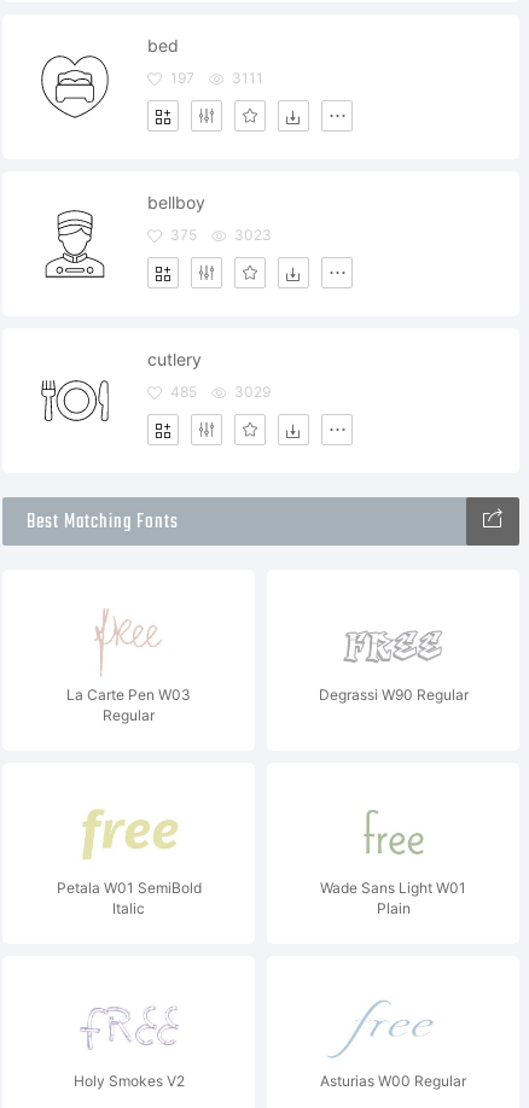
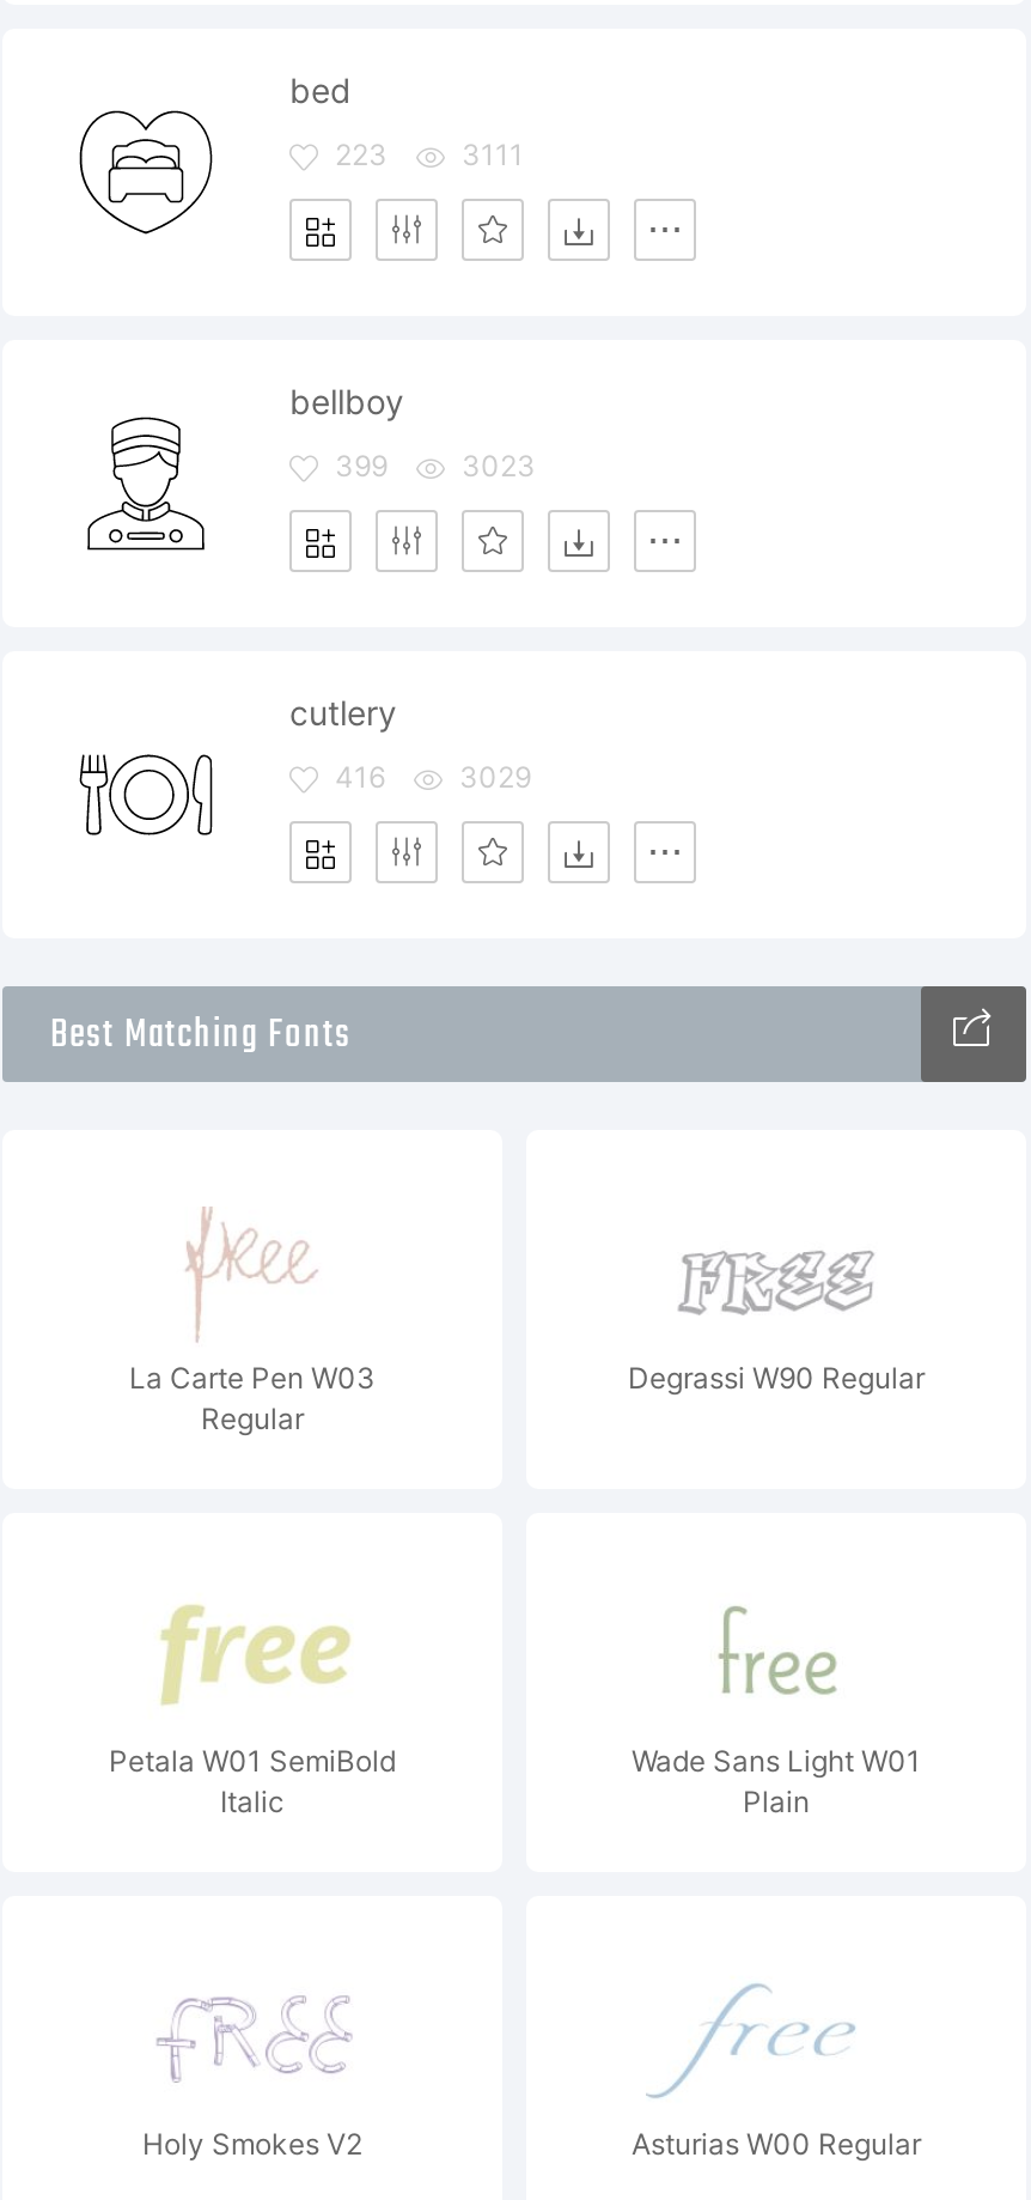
- 197
+ 223

- 375
+ 399

- 485
+ 416
